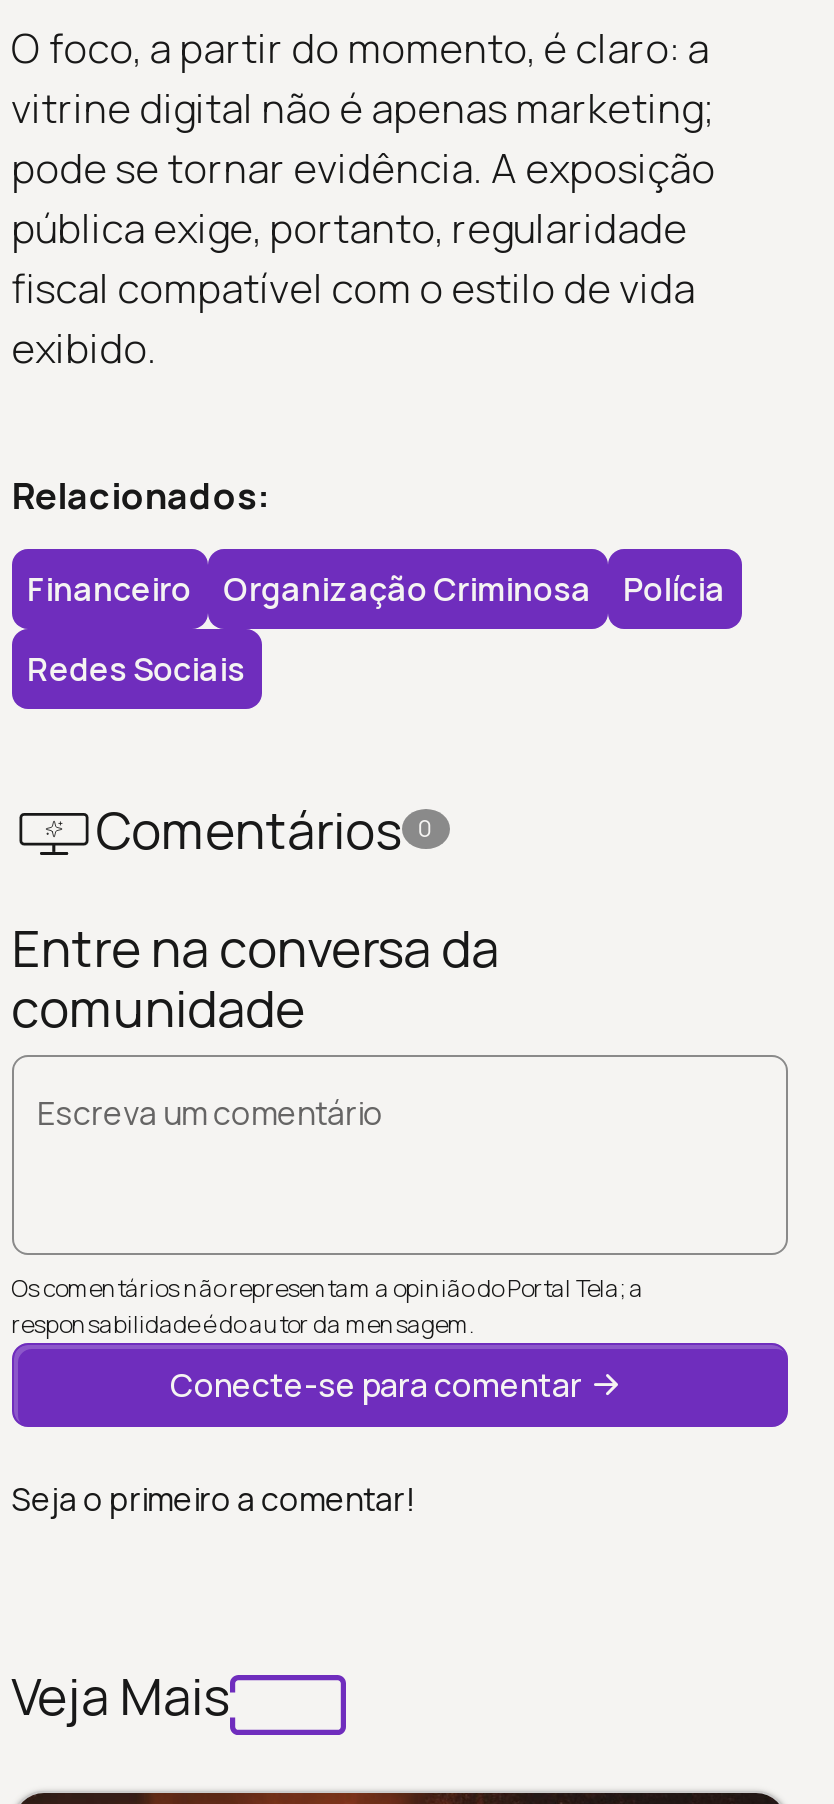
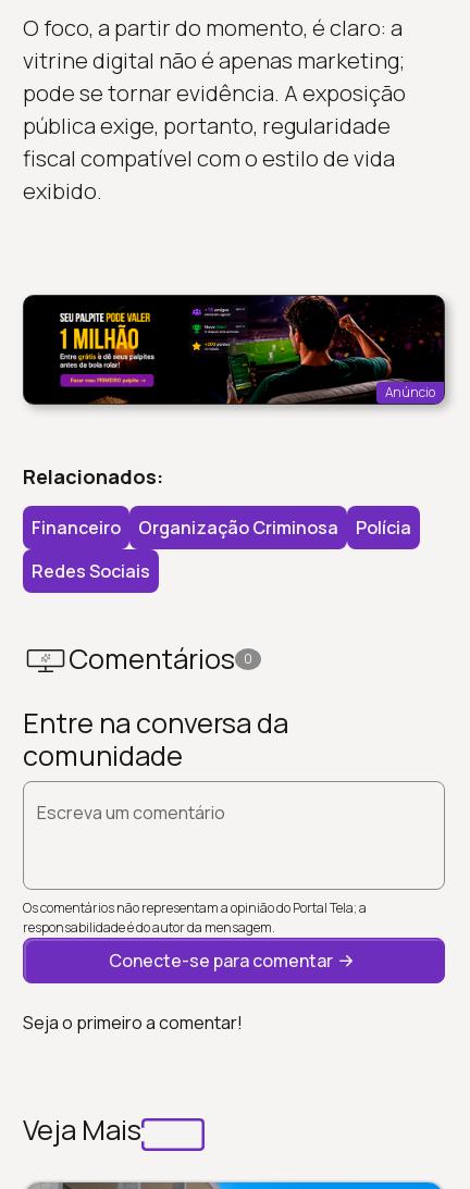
+ [image]
+ Anúncio
